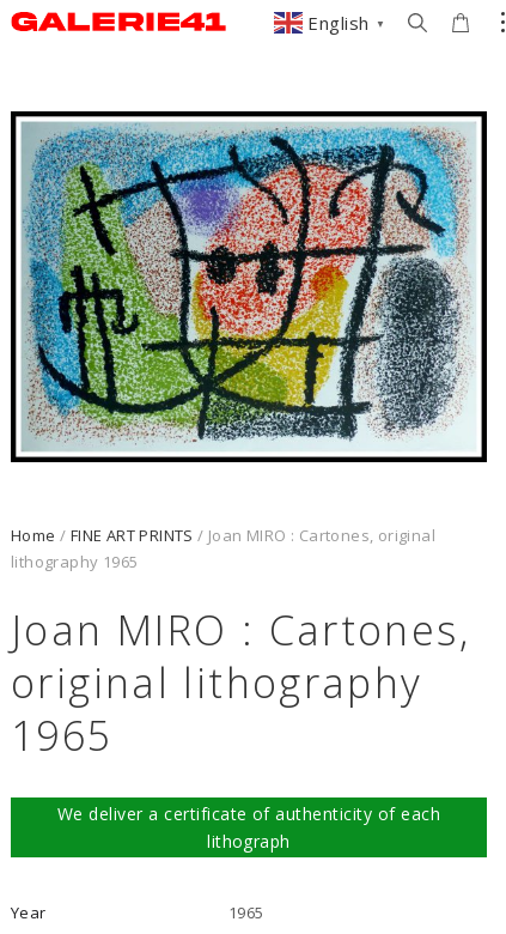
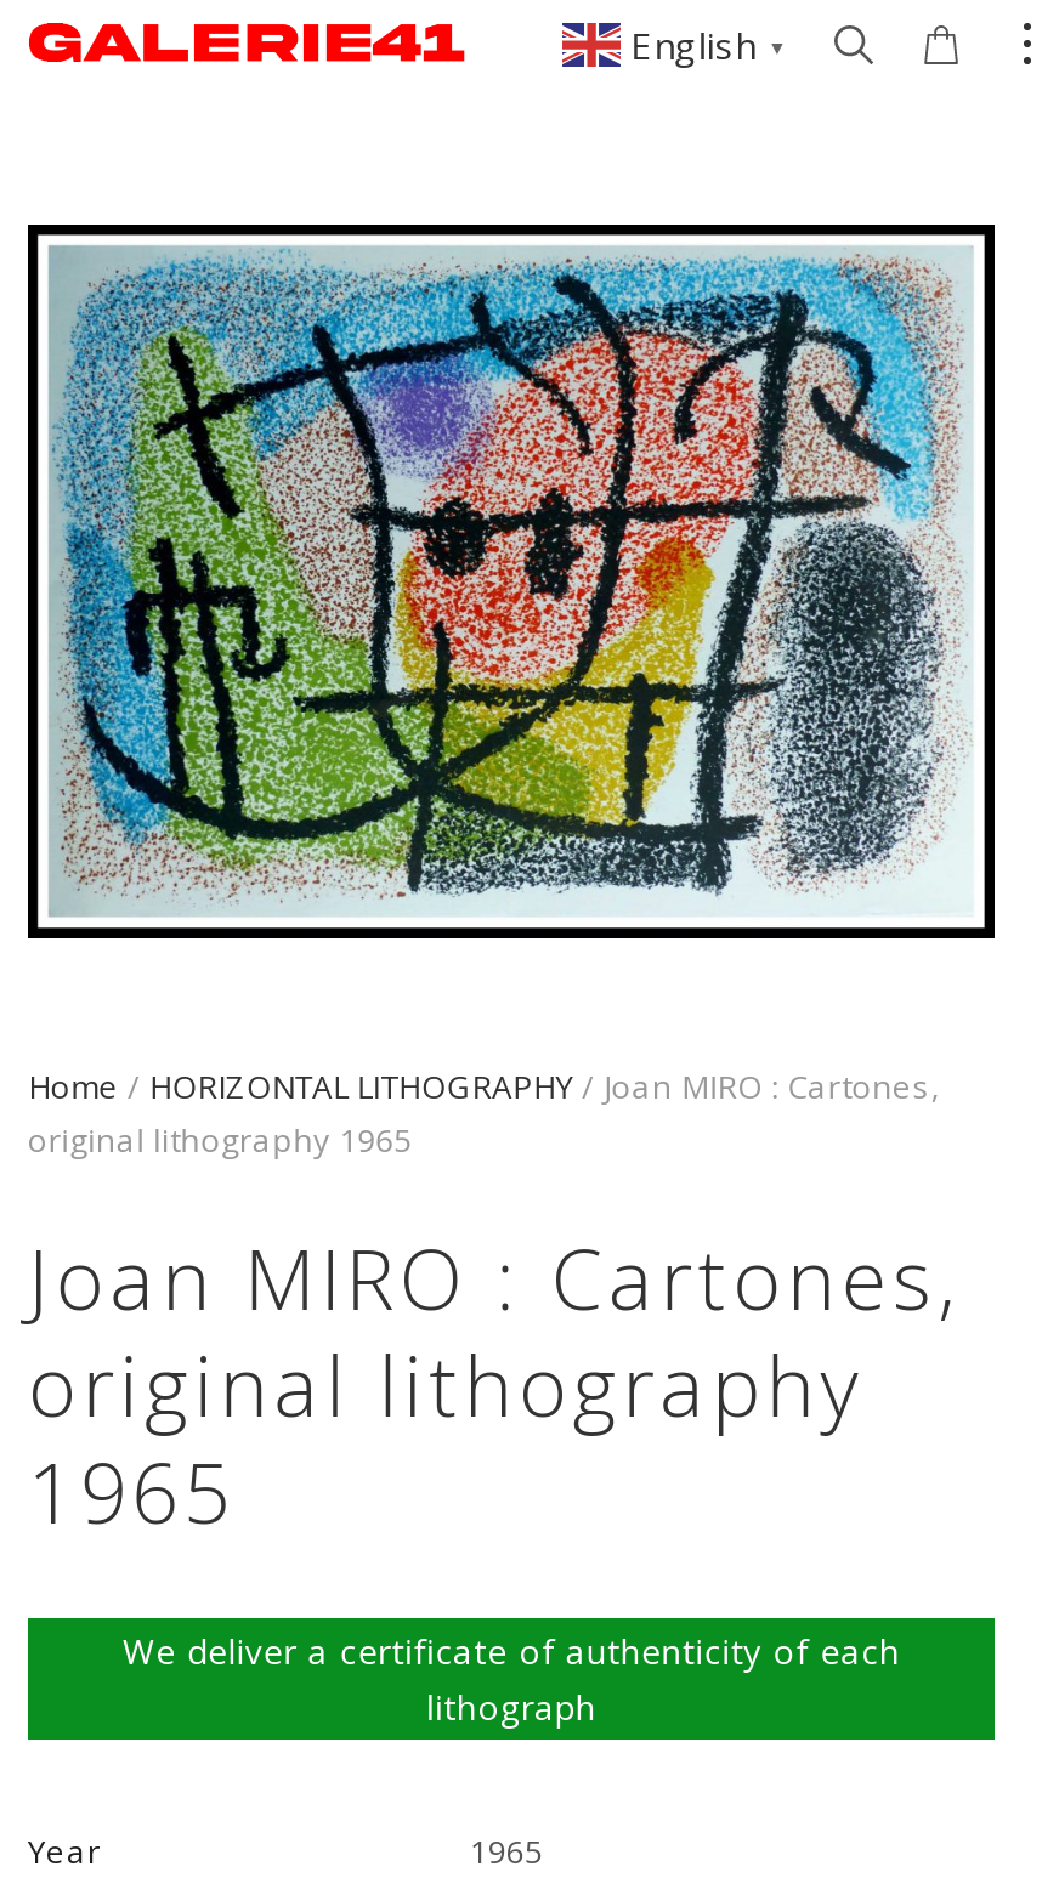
- Home / FINE ART PRINTS / Joan MIRO : Cartones, original
- lithography 1965
+ Home / HORIZONTAL LITHOGRAPHY / Joan MIRO : Cartones,
+ original lithography 1965
